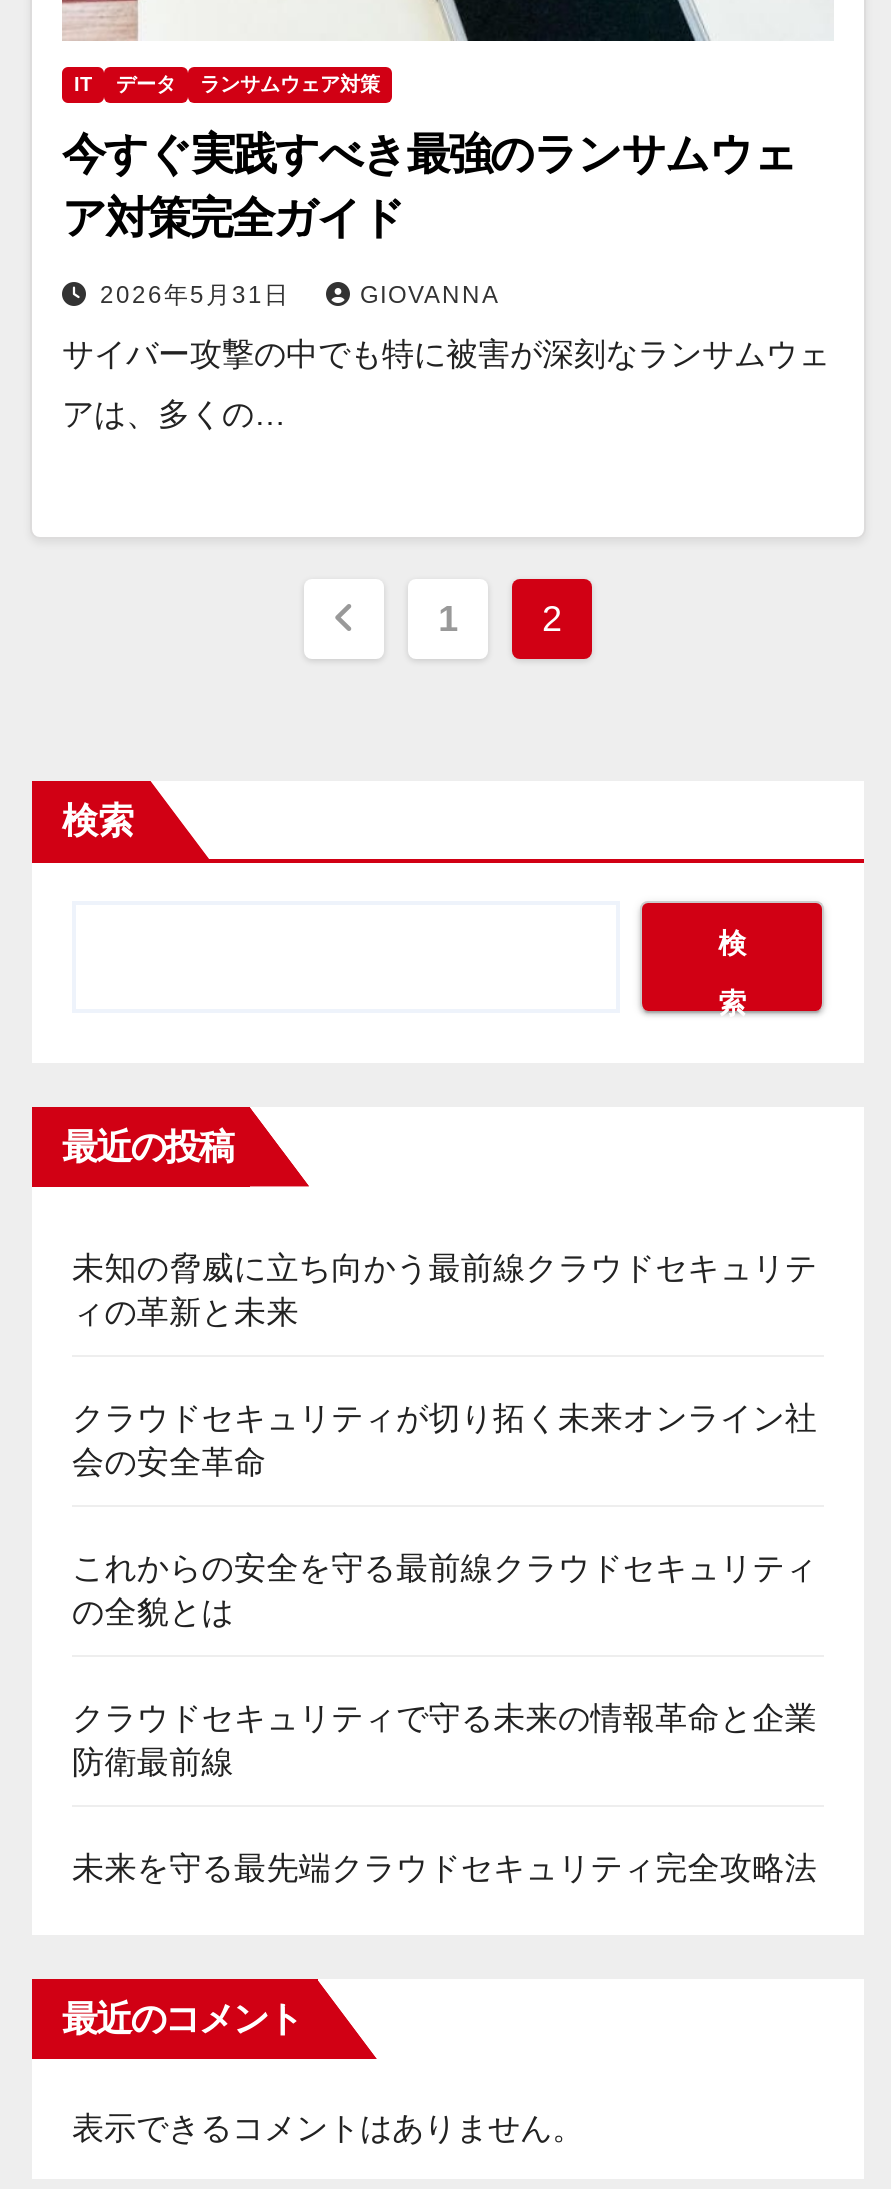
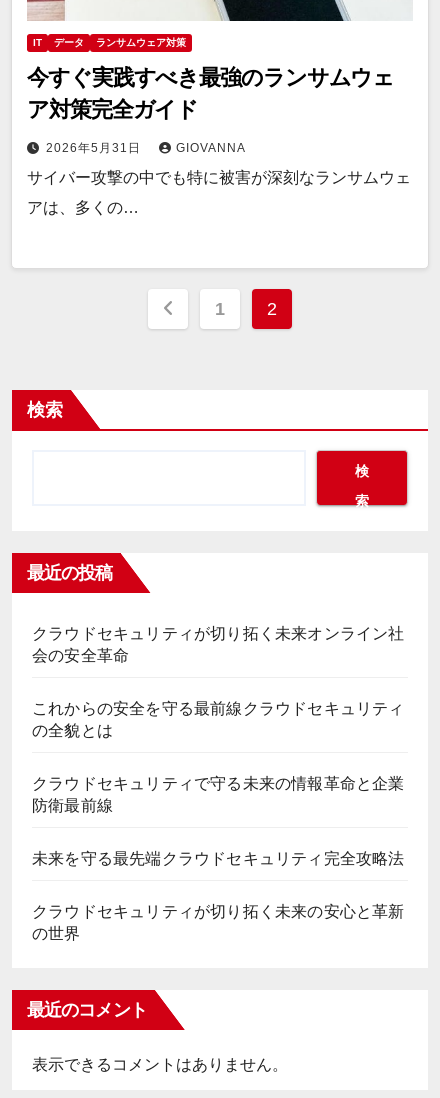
- 未知の脅威に立ち向かう最前線クラウドセキュリテ
- ィの革新と未来

moved up: クラウドセキュリティが切り拓く未来オンライン社 | 会の安全革命 | これからの安全を守る最前線クラウドセキュリティ | の全貌とは | クラウドセキュリティで守る未来の情報革命と企業 | 防衛最前線 | 未来を守る最先端クラウドセキュリティ完全攻略法

+ クラウドセキュリティが切り拓く未来の安心と革新
+ の世界
